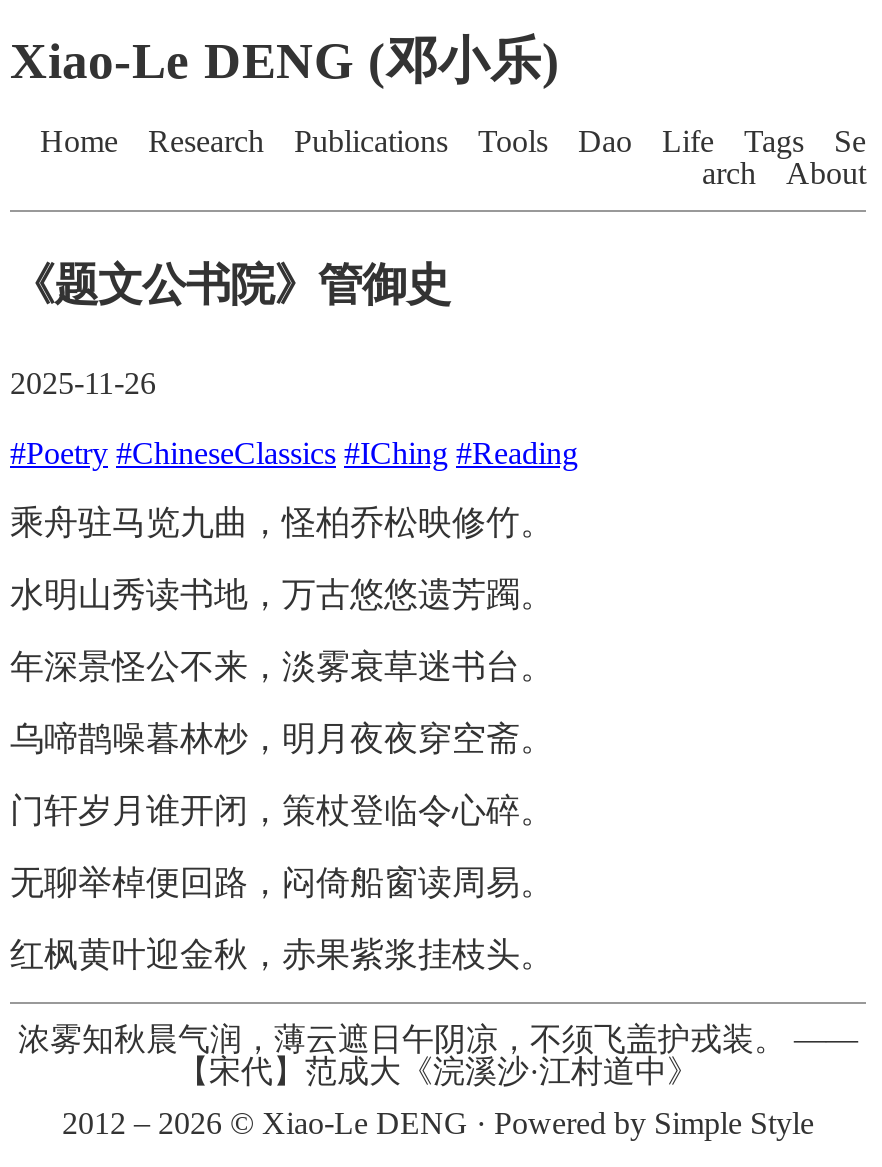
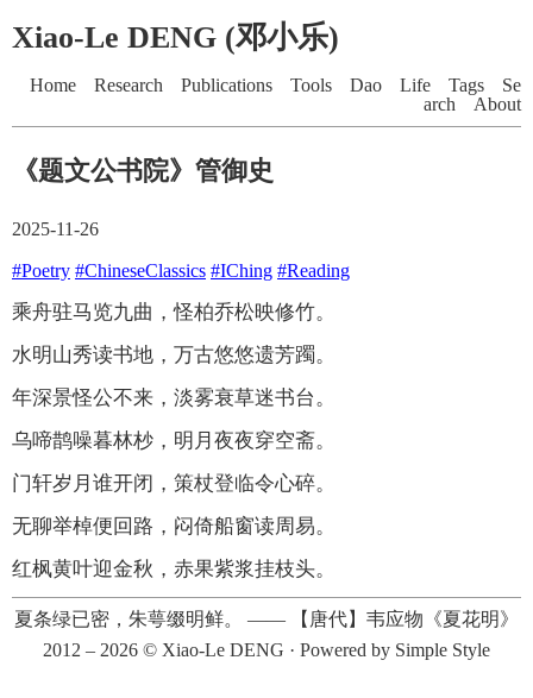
- 浓雾知秋晨气润，薄云遮日午阴凉，不须飞盖护戎装。——
- 【宋代】范成大《浣溪沙·江村道中》
+ 夏条绿已密，朱萼缀明鲜。——【唐代】韦应物《夏花明》
